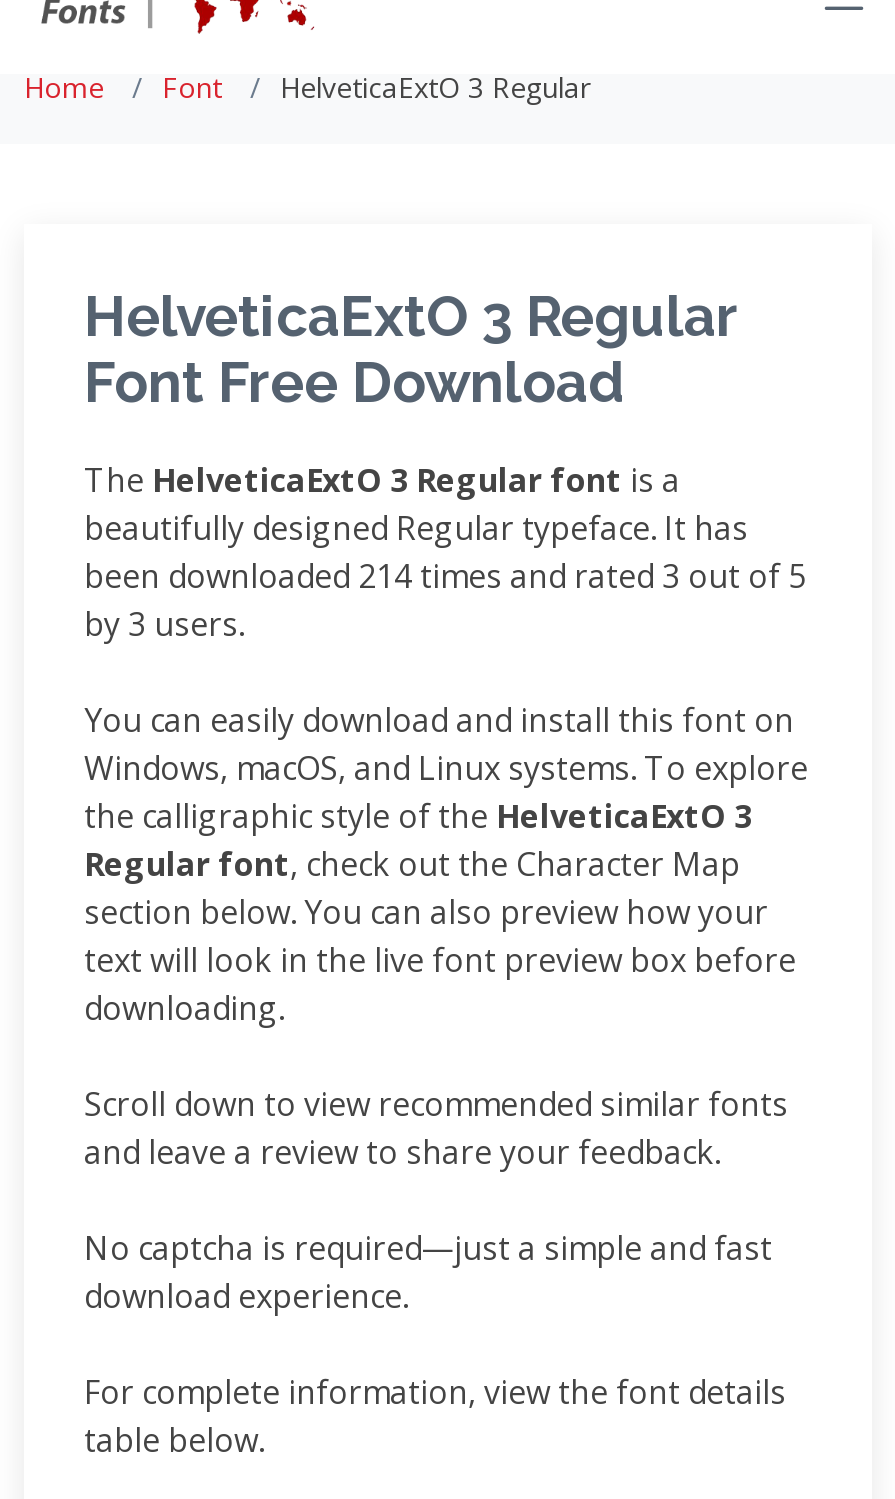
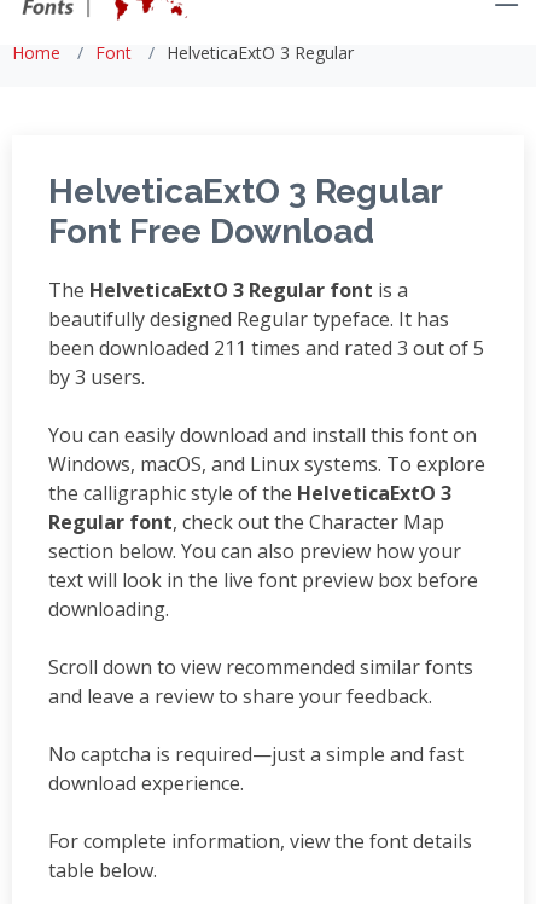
- been downloaded 214 times and rated 3 out of 5
+ been downloaded 211 times and rated 3 out of 5
